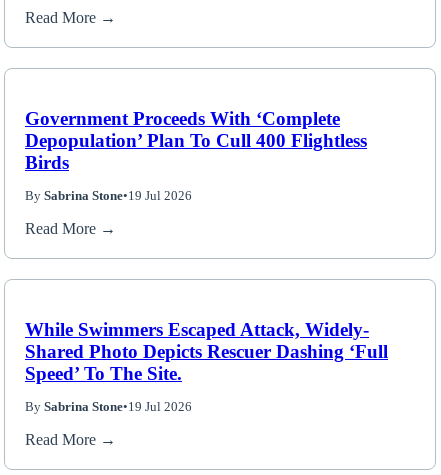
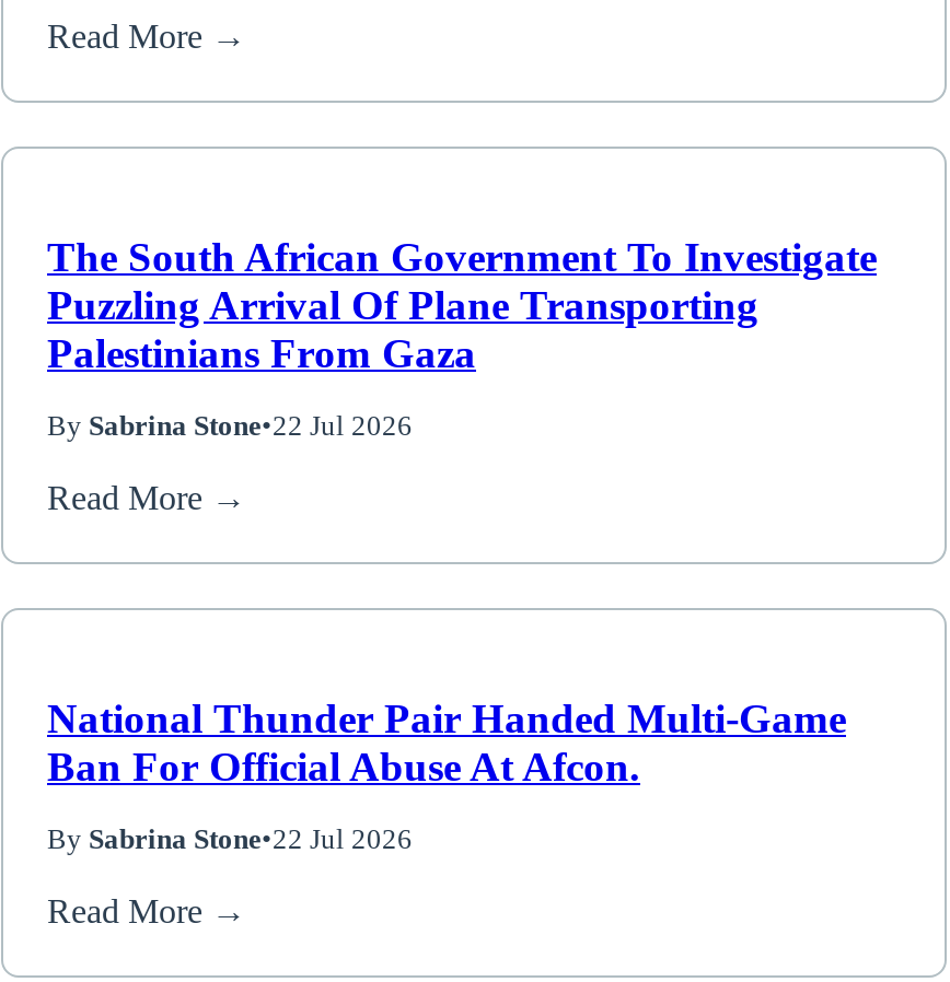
- Government Proceeds With ‘Complete
- Depopulation’ Plan To Cull 400 Flightless
- Birds
+ The South African Government To Investigate
+ Puzzling Arrival Of Plane Transporting
+ Palestinians From Gaza

- By Sabrina Stone•19 Jul 2026
+ By Sabrina Stone•22 Jul 2026

- While Swimmers Escaped Attack, Widely-
- Shared Photo Depicts Rescuer Dashing ‘Full
- Speed’ To The Site.
+ National Thunder Pair Handed Multi-Game
+ Ban For Official Abuse At Afcon.

- By Sabrina Stone•19 Jul 2026
+ By Sabrina Stone•22 Jul 2026
